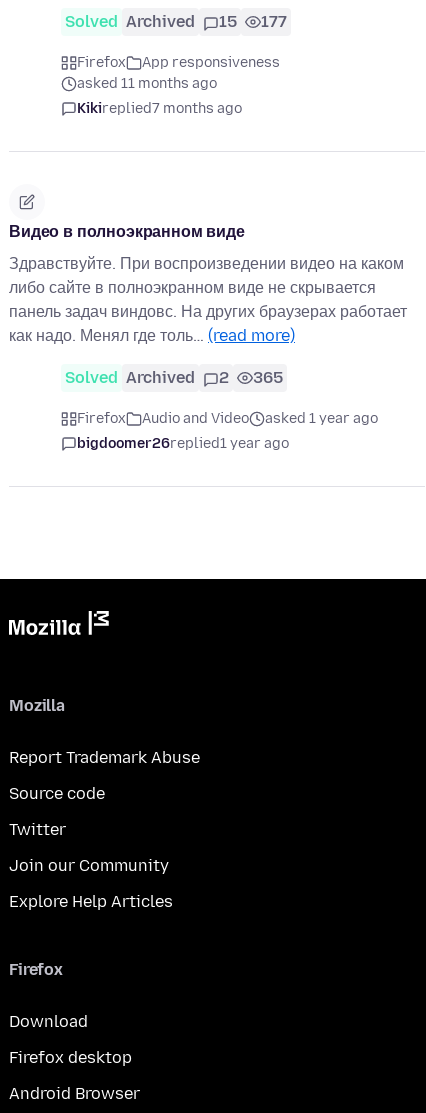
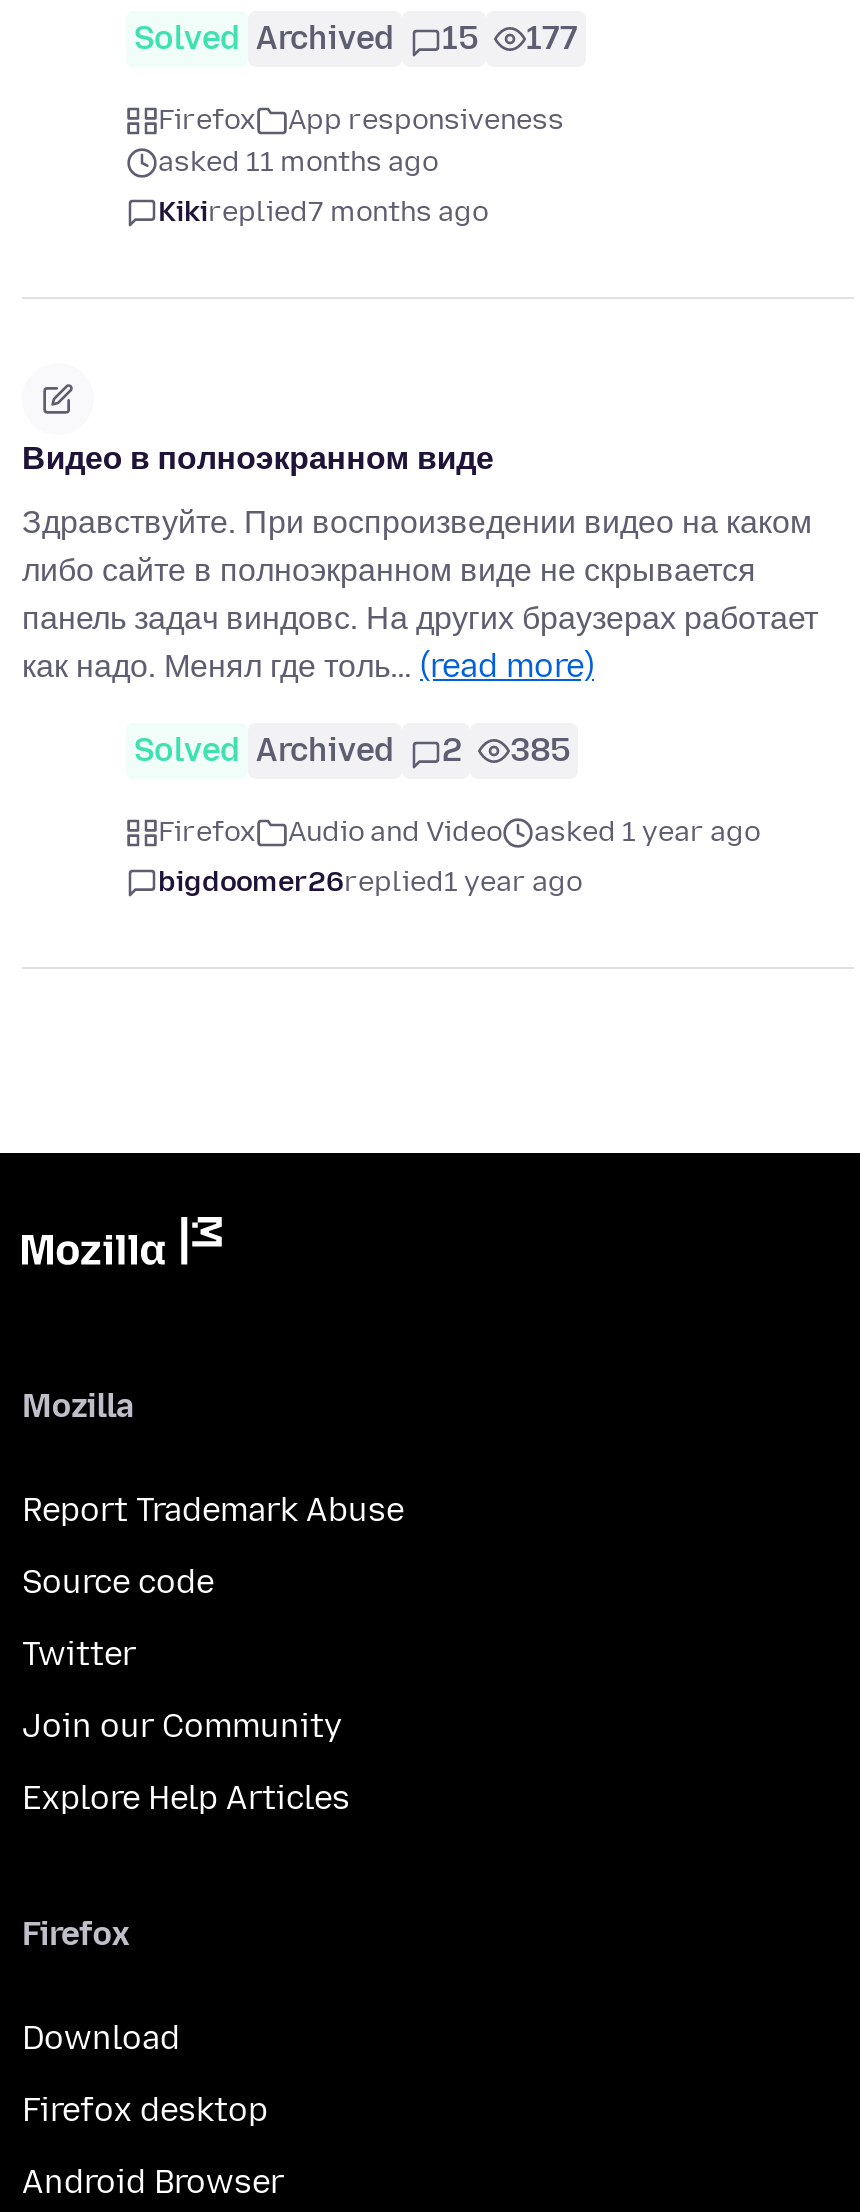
- Solved Archived 2 365
+ Solved Archived 2 385
